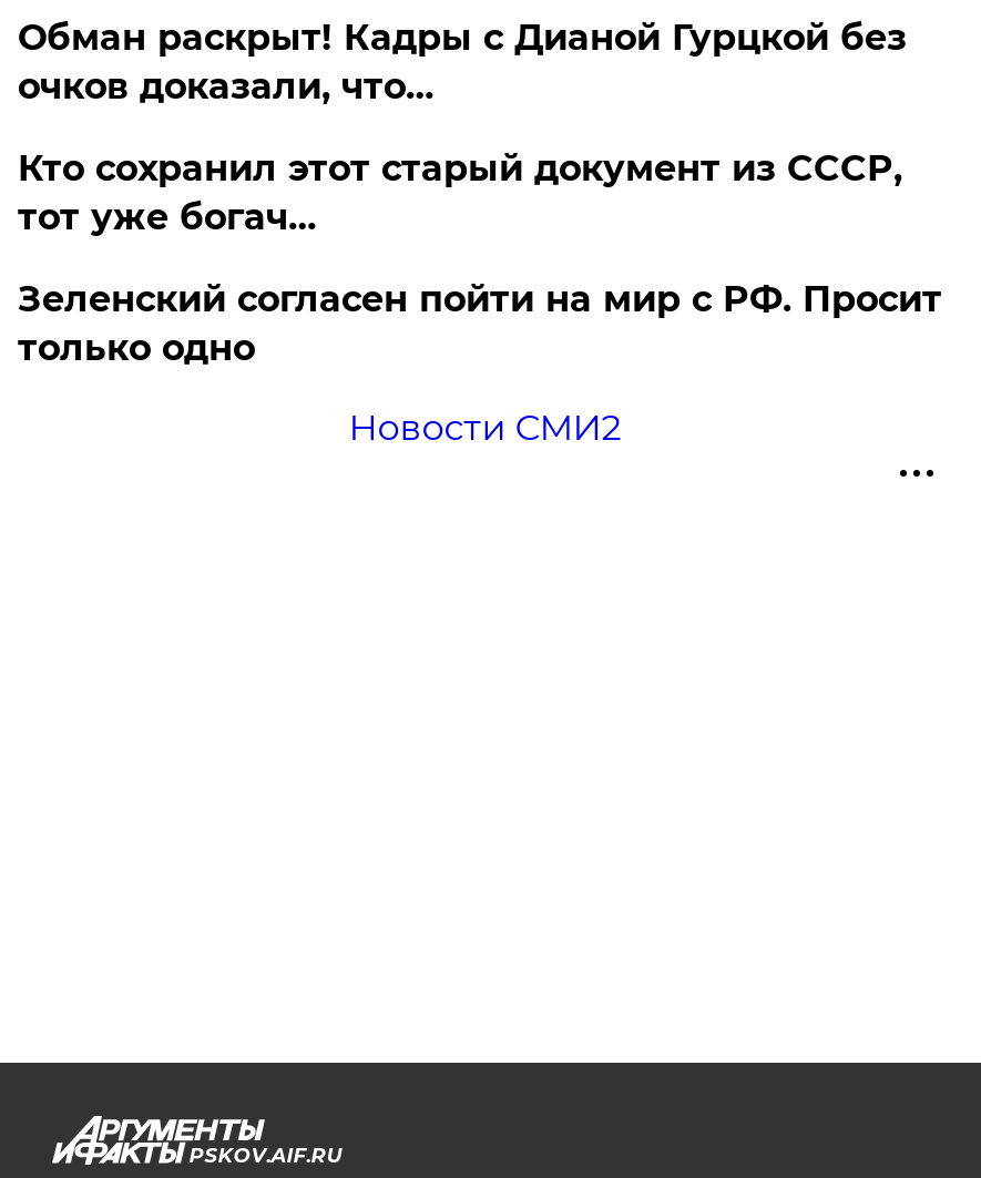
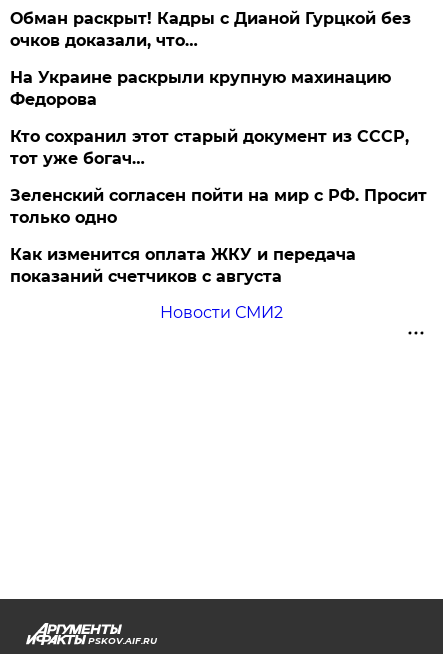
+ На Украине раскрыли крупную махинацию
+ Федорова

+ Как изменится оплата ЖКУ и передача
+ показаний счетчиков с августа
